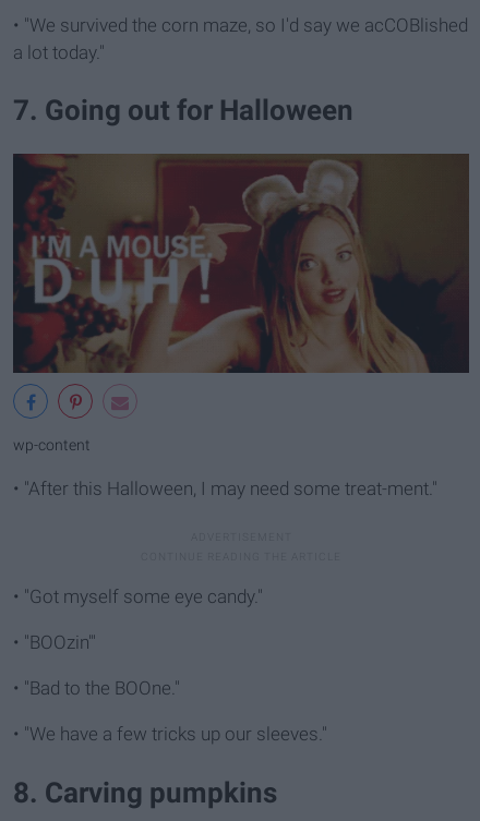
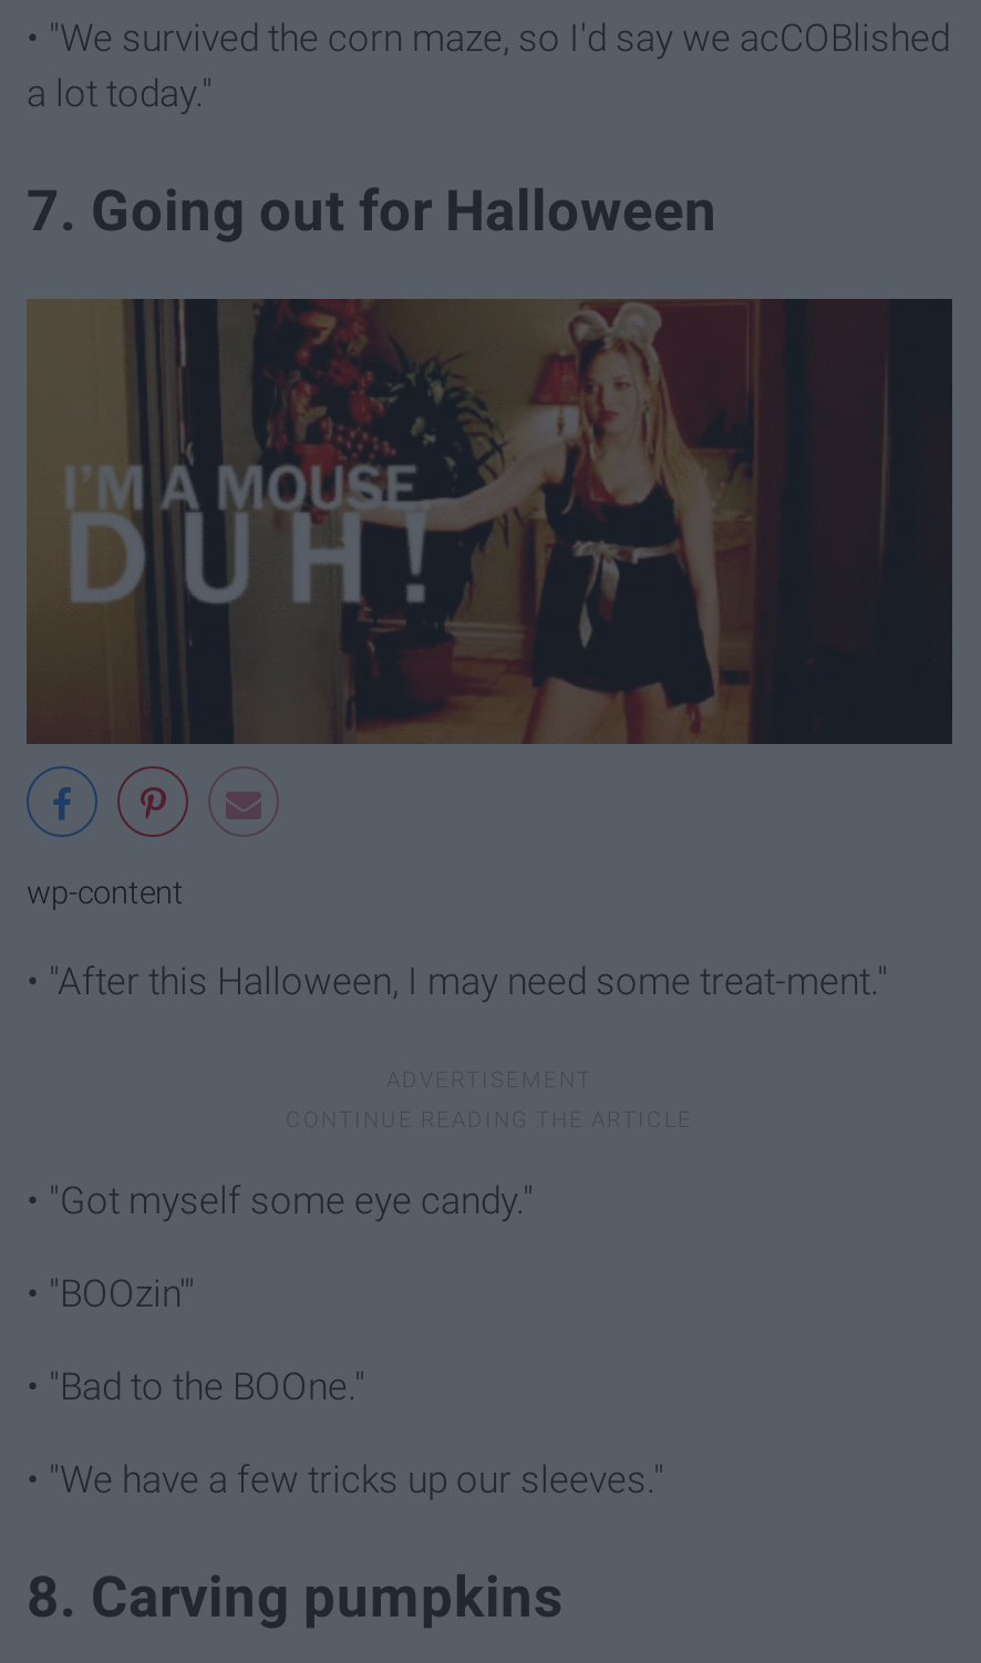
- [image]
+ [image]
